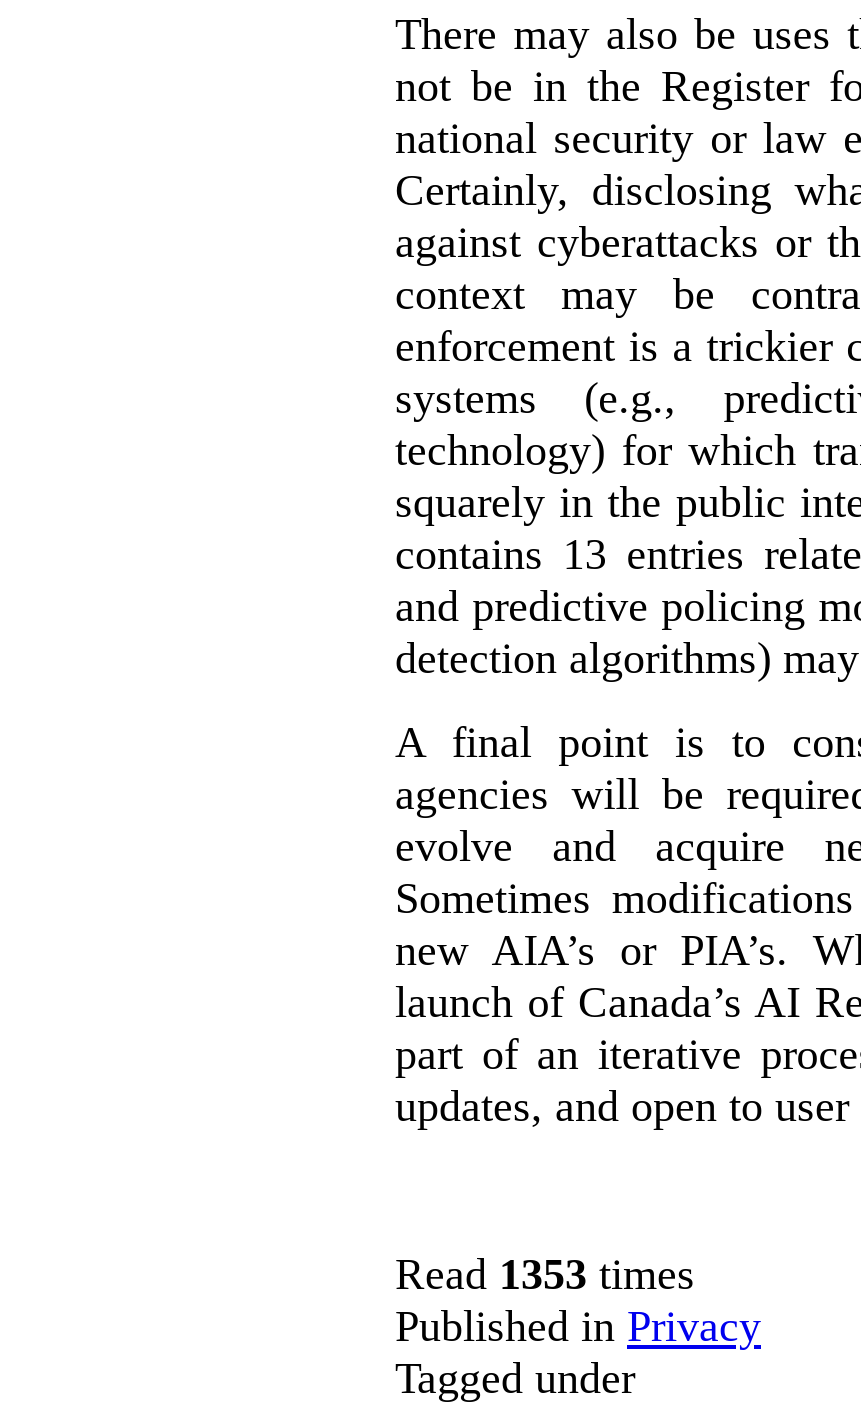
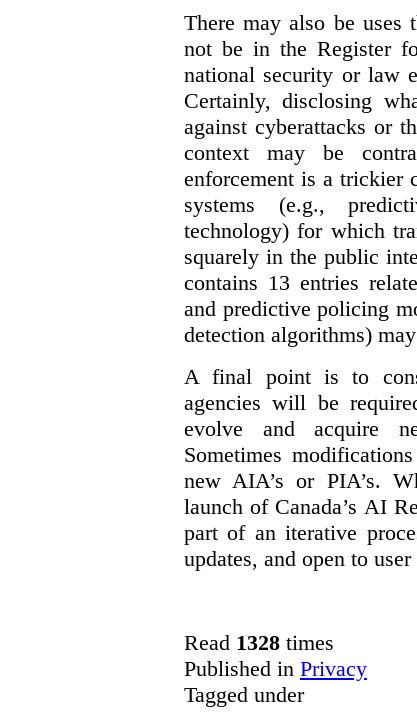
- Read 1353 times
+ Read 1328 times
